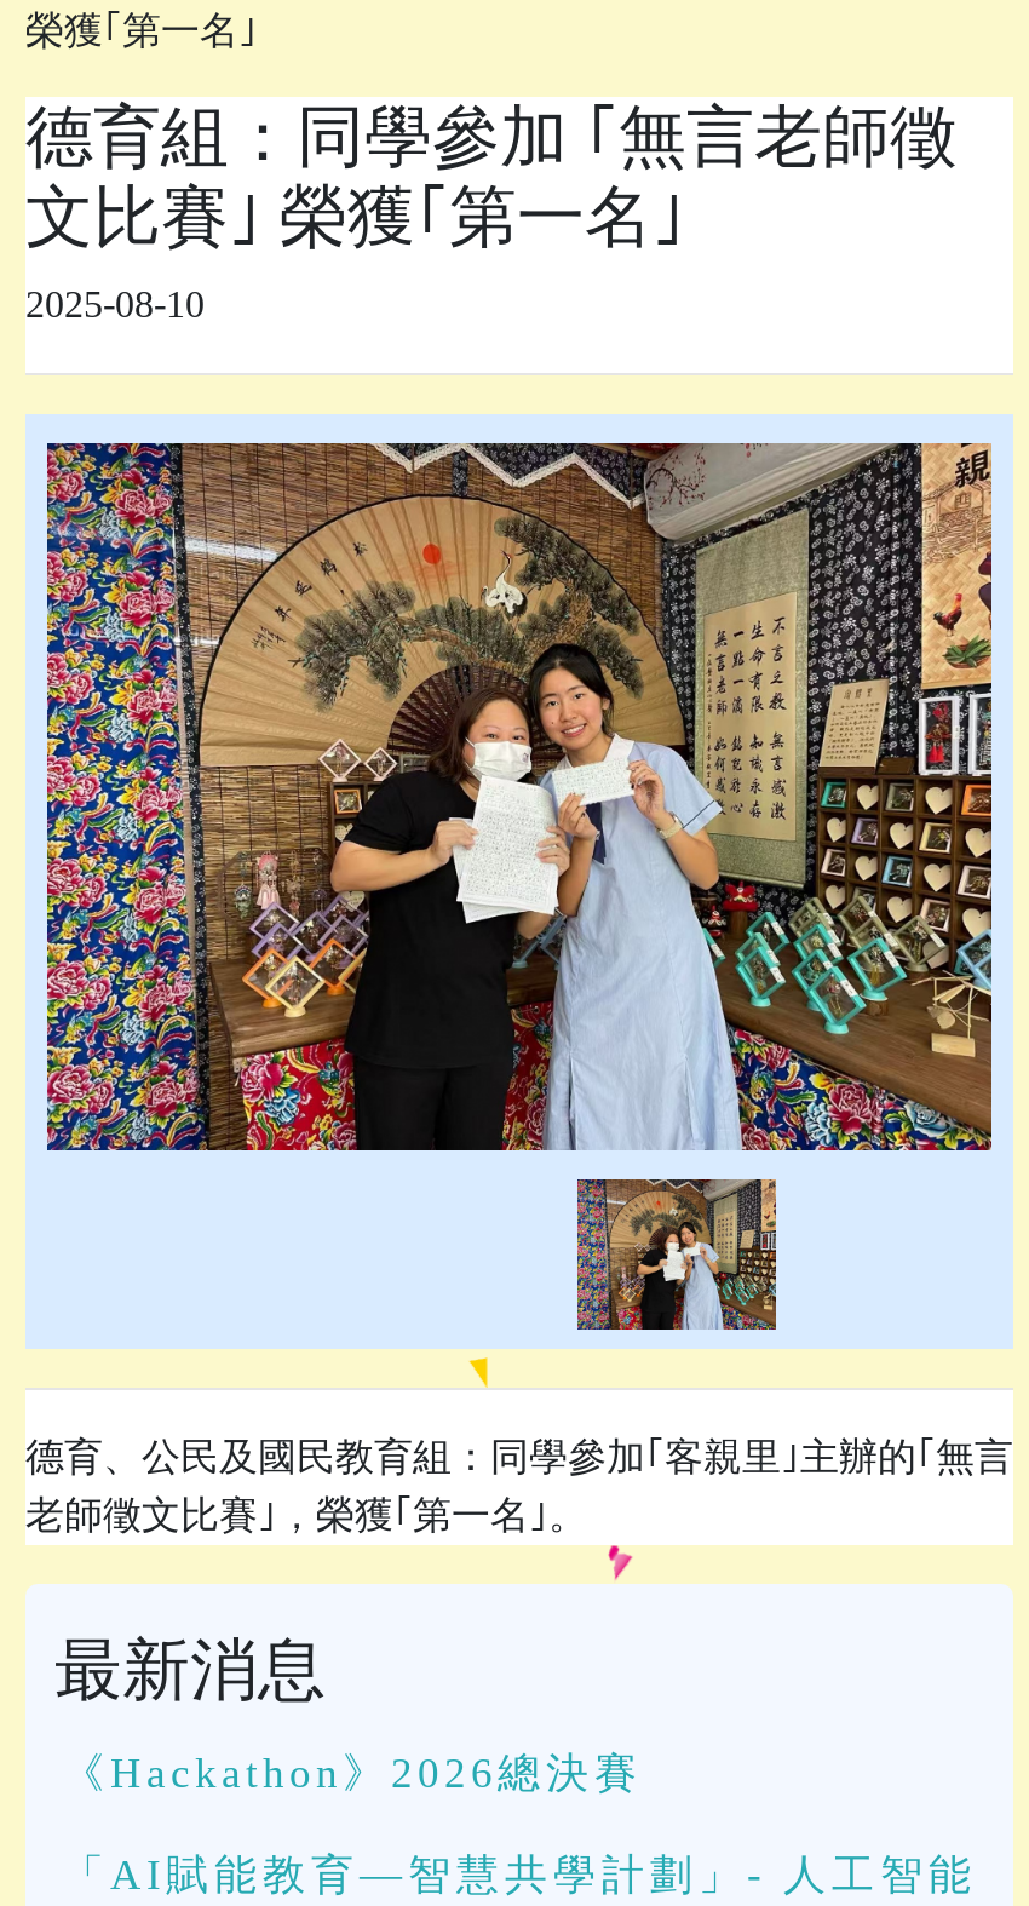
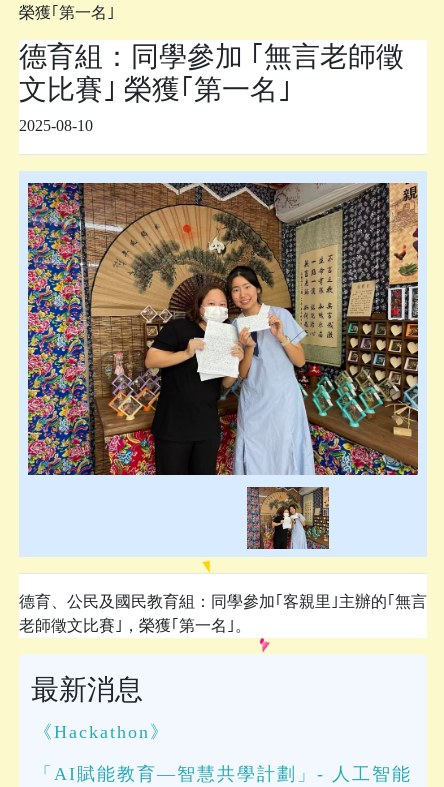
- 《Hackathon》2026總決賽
+ 《Hackathon》
